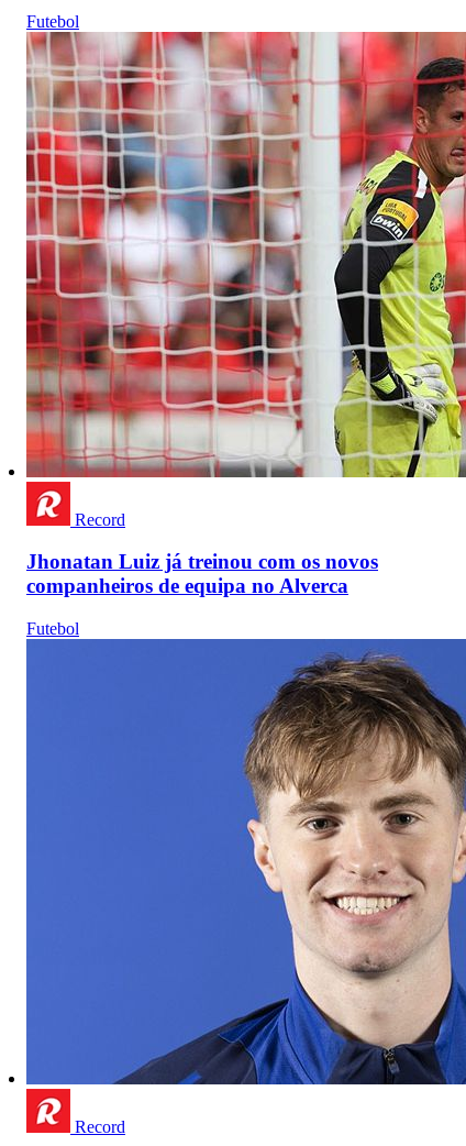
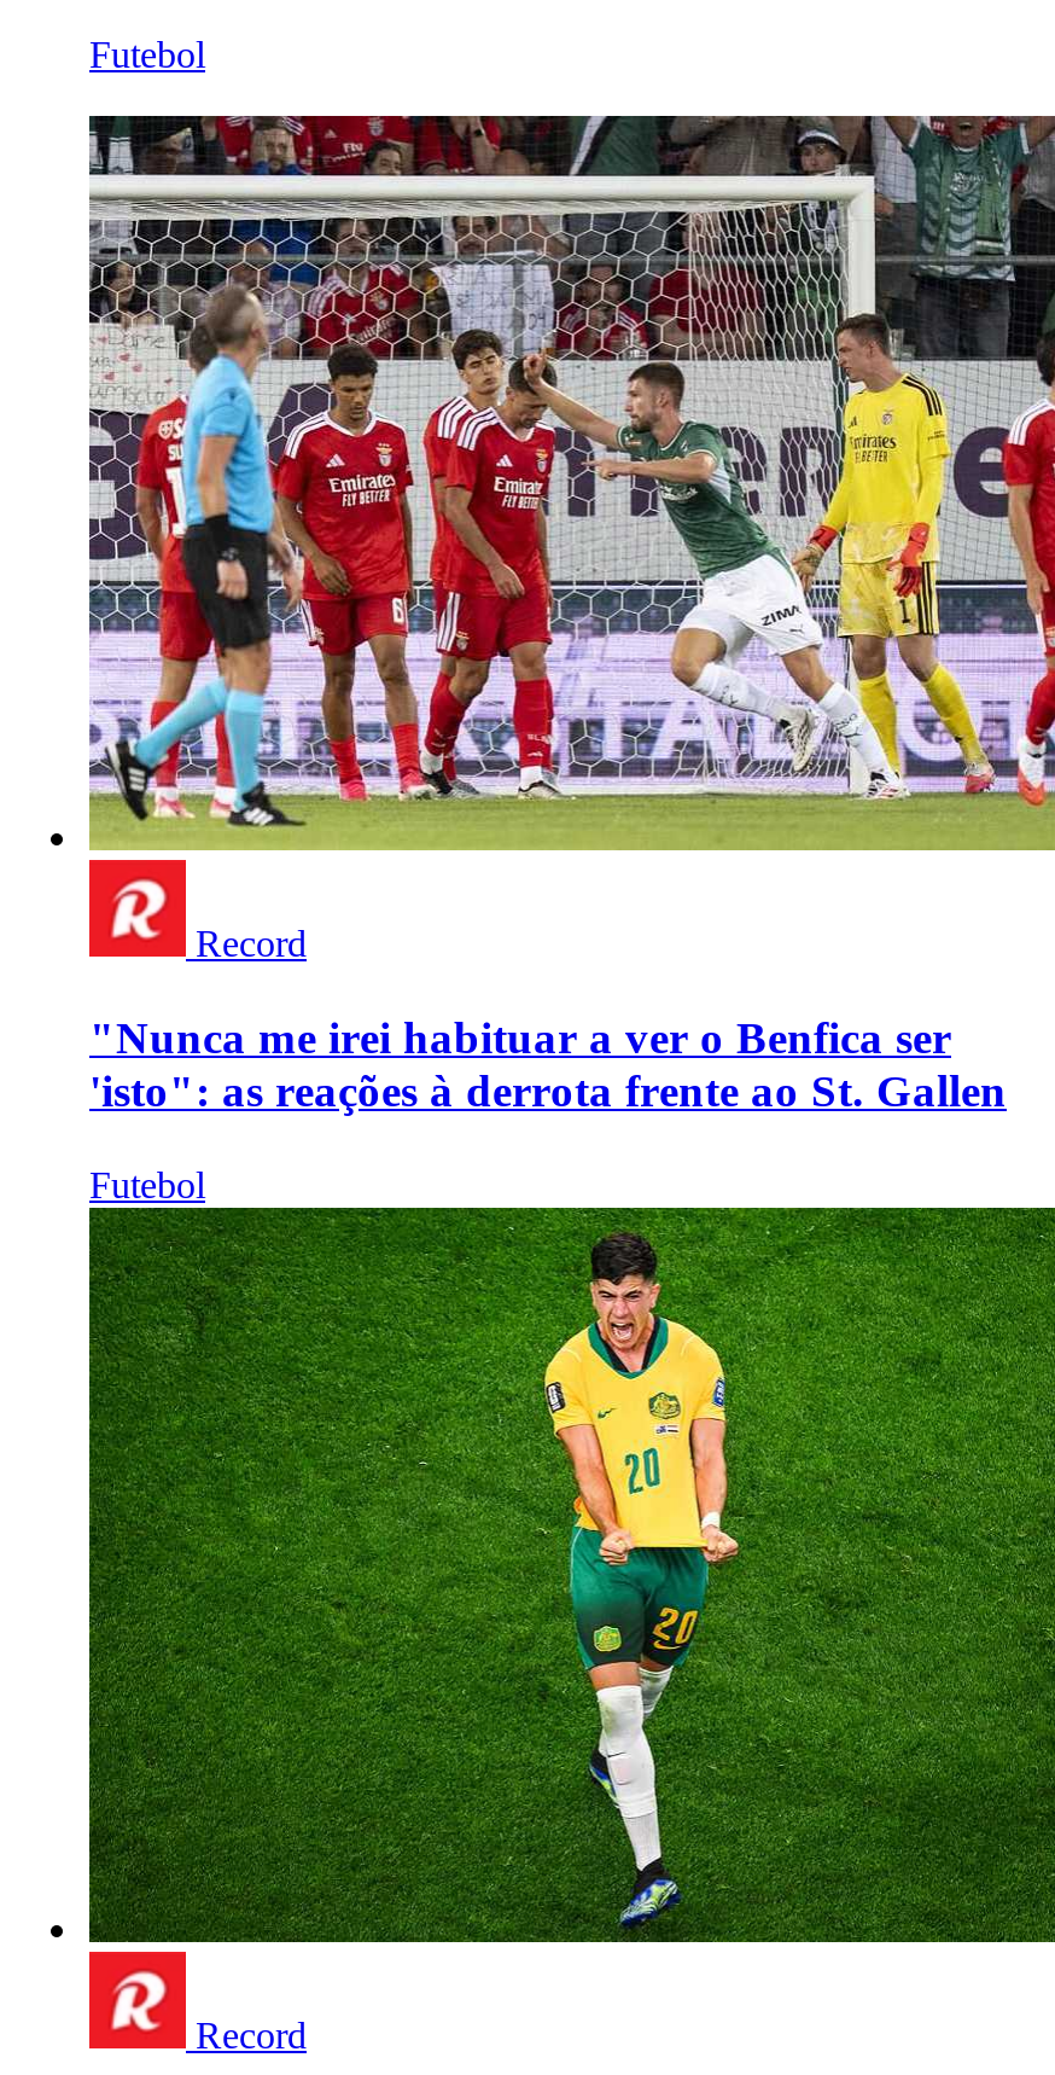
- [image]
+ [image]

- Jhonatan Luiz já treinou com os novos
- companheiros de equipa no Alverca
+ "Nunca me irei habituar a ver o Benfica ser
+ 'isto": as reações à derrota frente ao St. Gallen

- [image]
+ [image]
